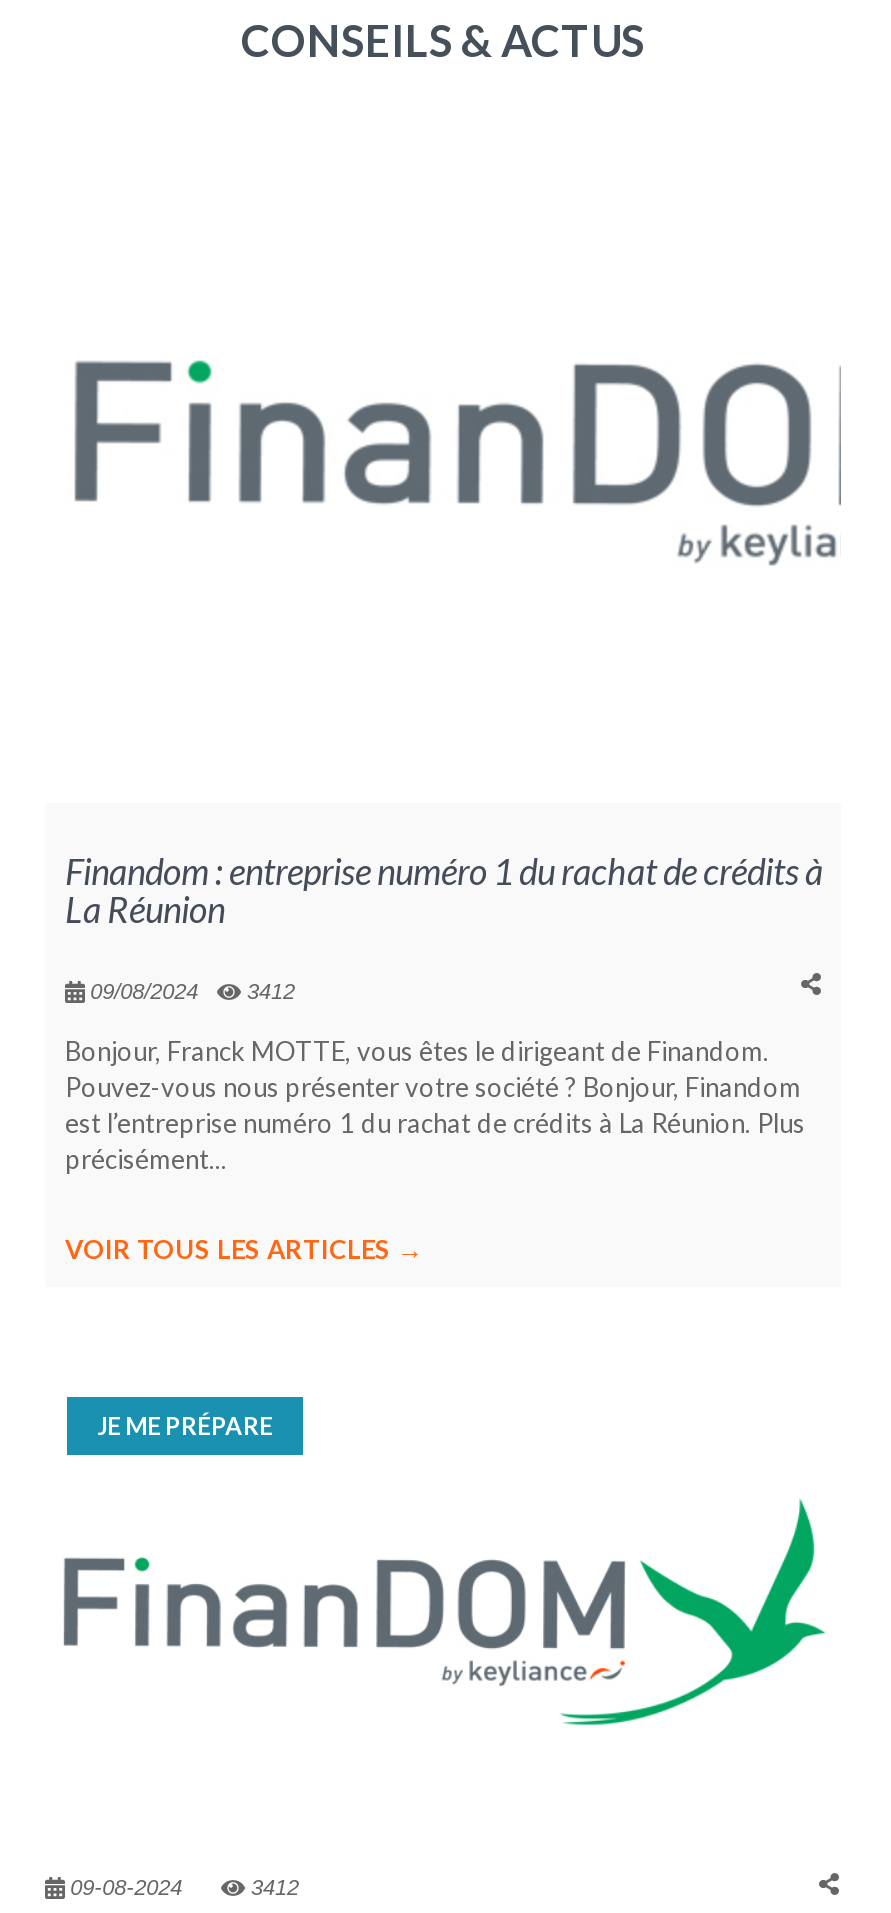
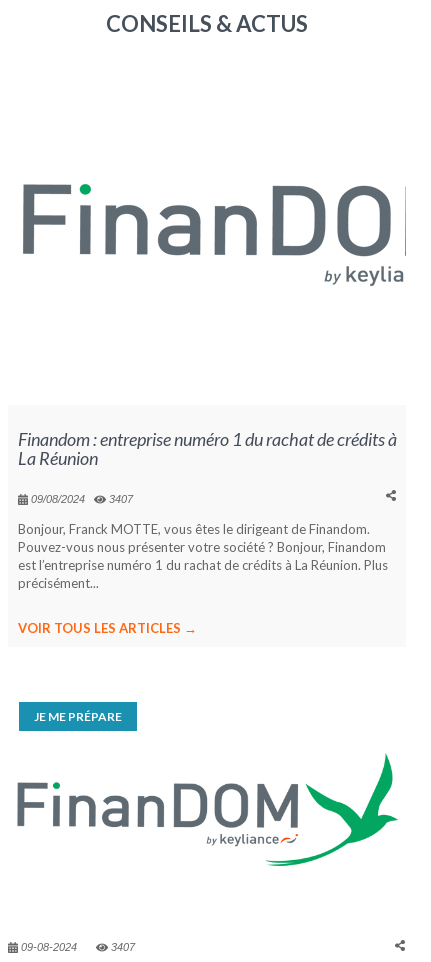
- 09/08/2024 3412
+ 09/08/2024 3407

- 3412
+ 3407
